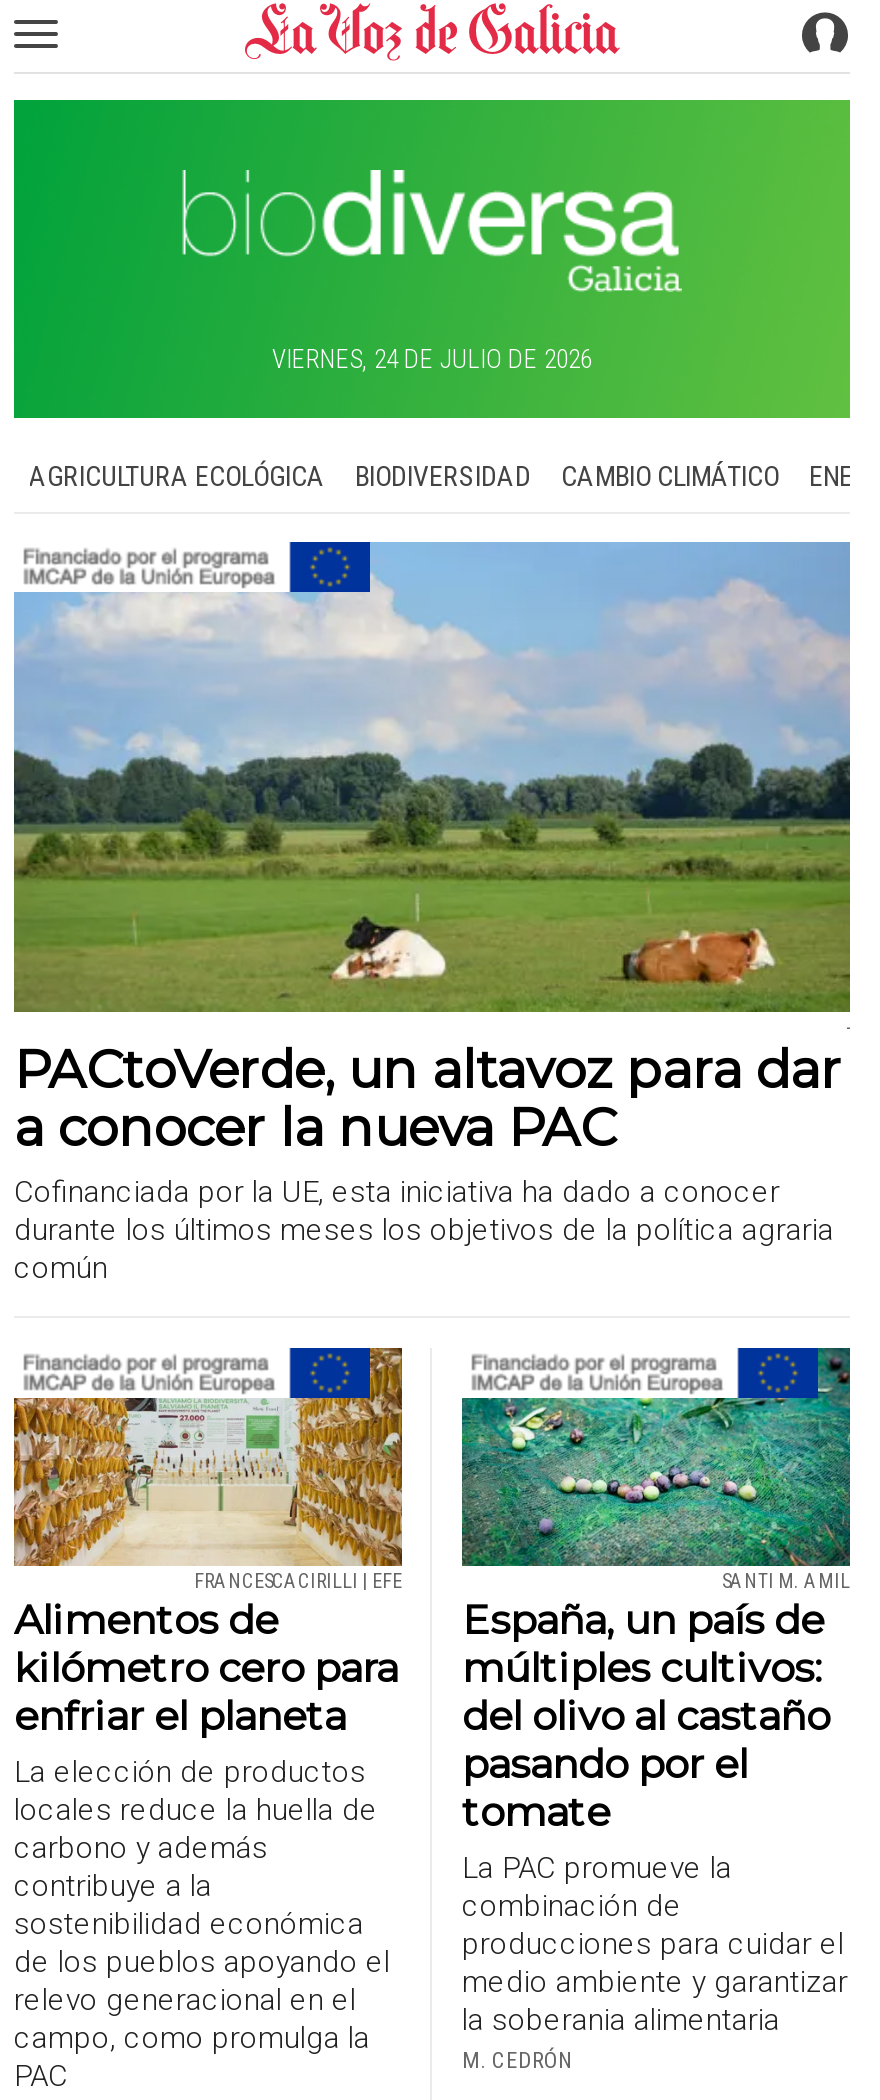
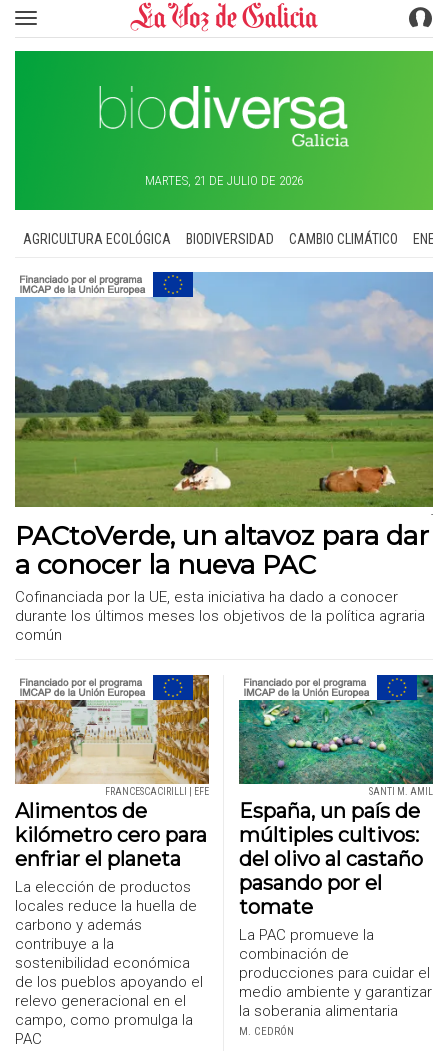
- VIERNES, 24 DE JULIO DE 2026
+ MARTES, 21 DE JULIO DE 2026
